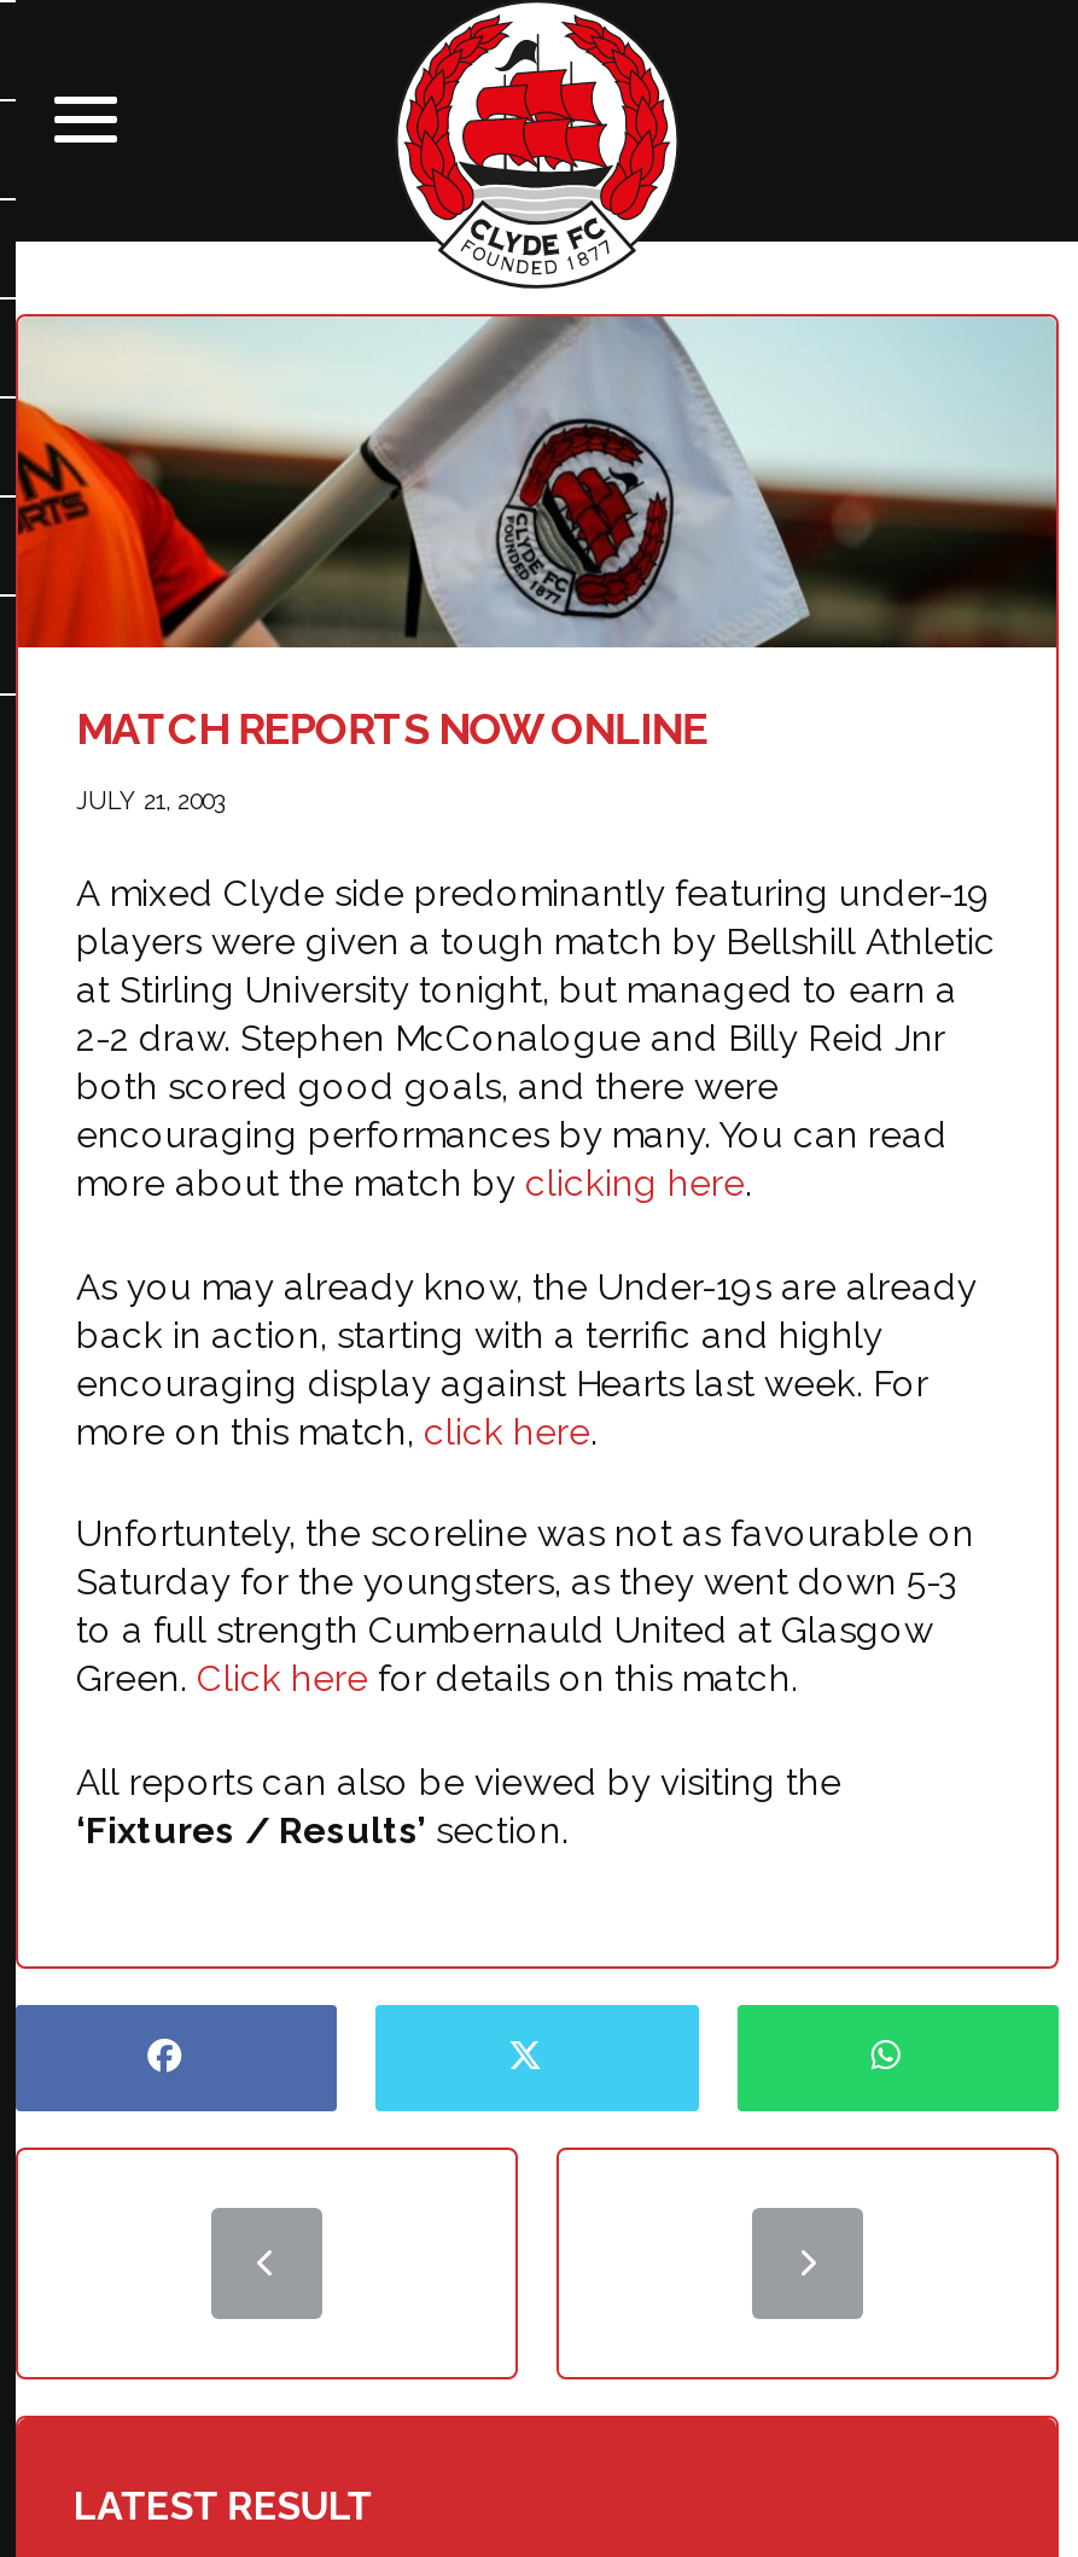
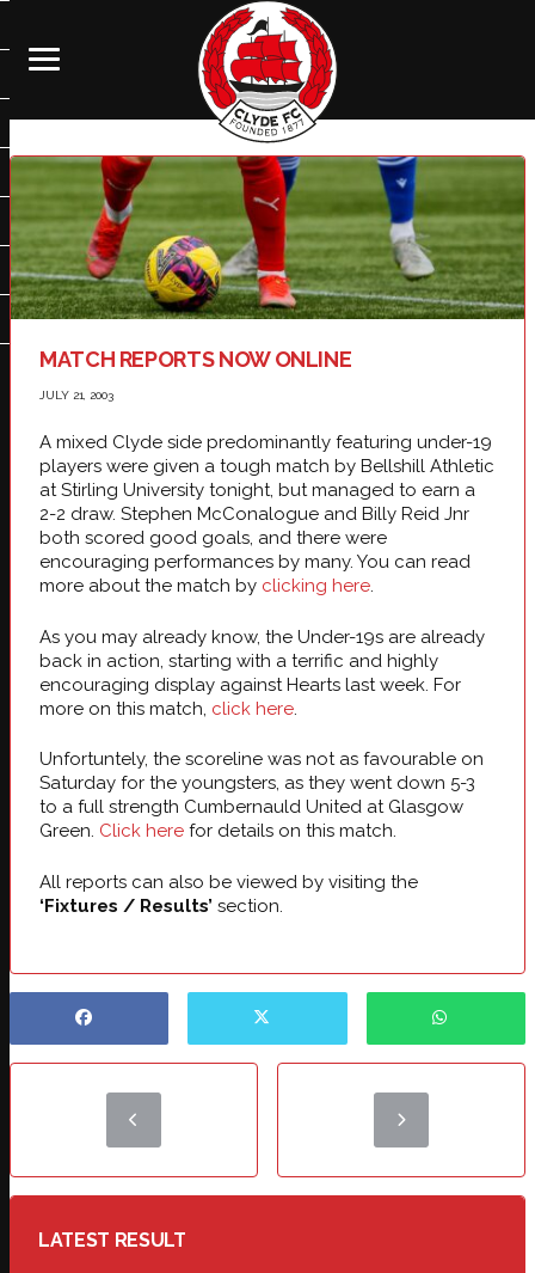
- [image]
+ [image]
